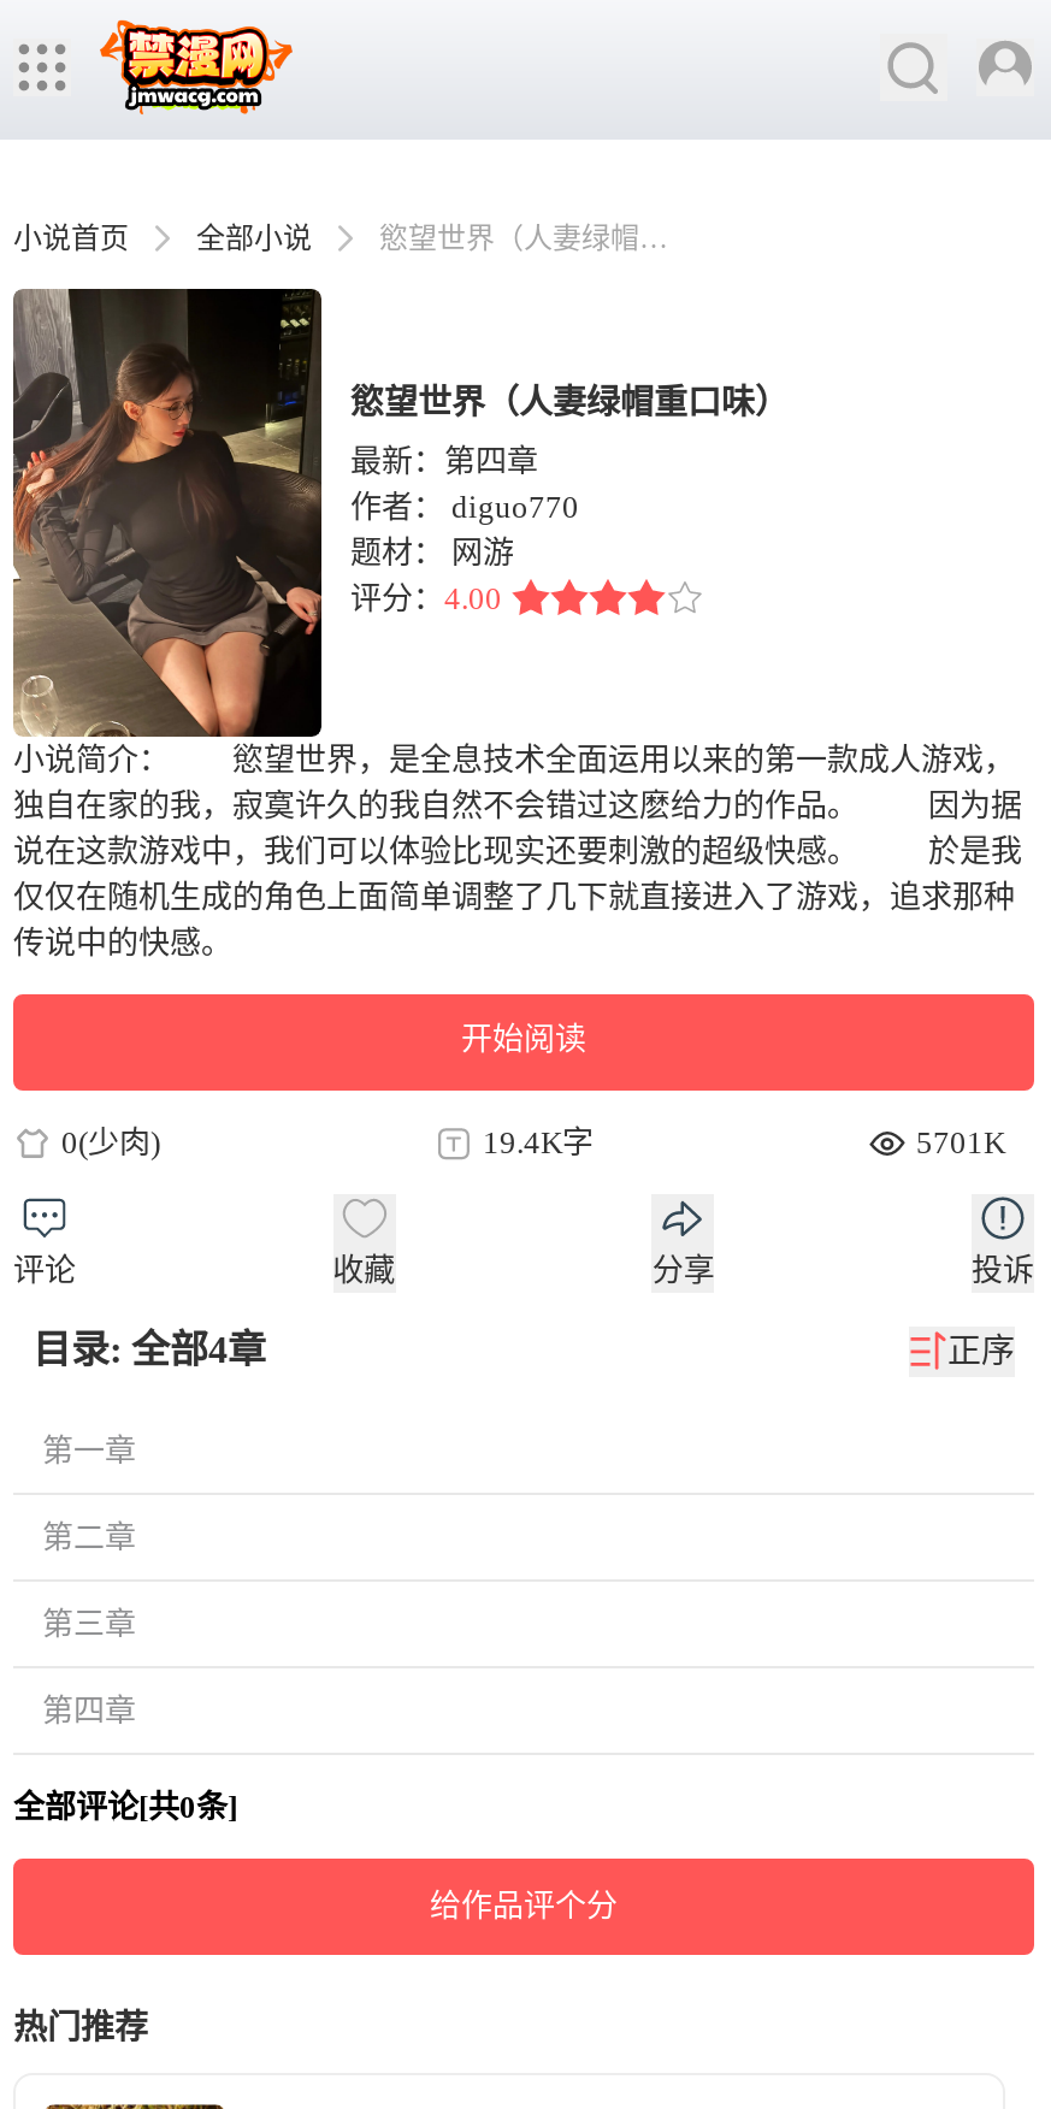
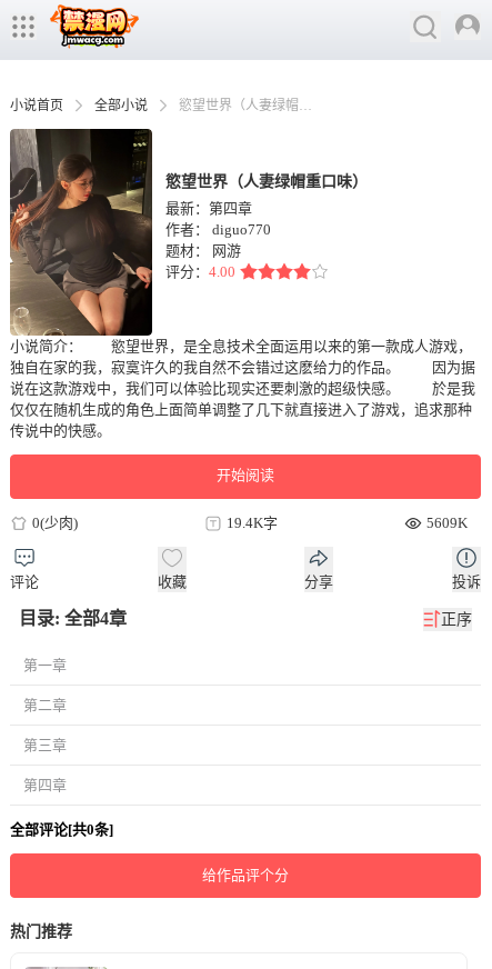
- 5701K
+ 5609K
